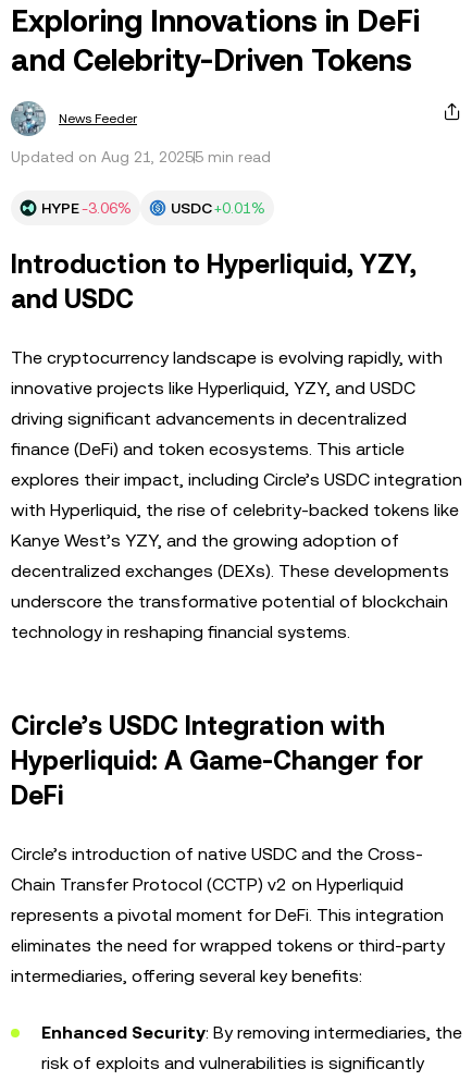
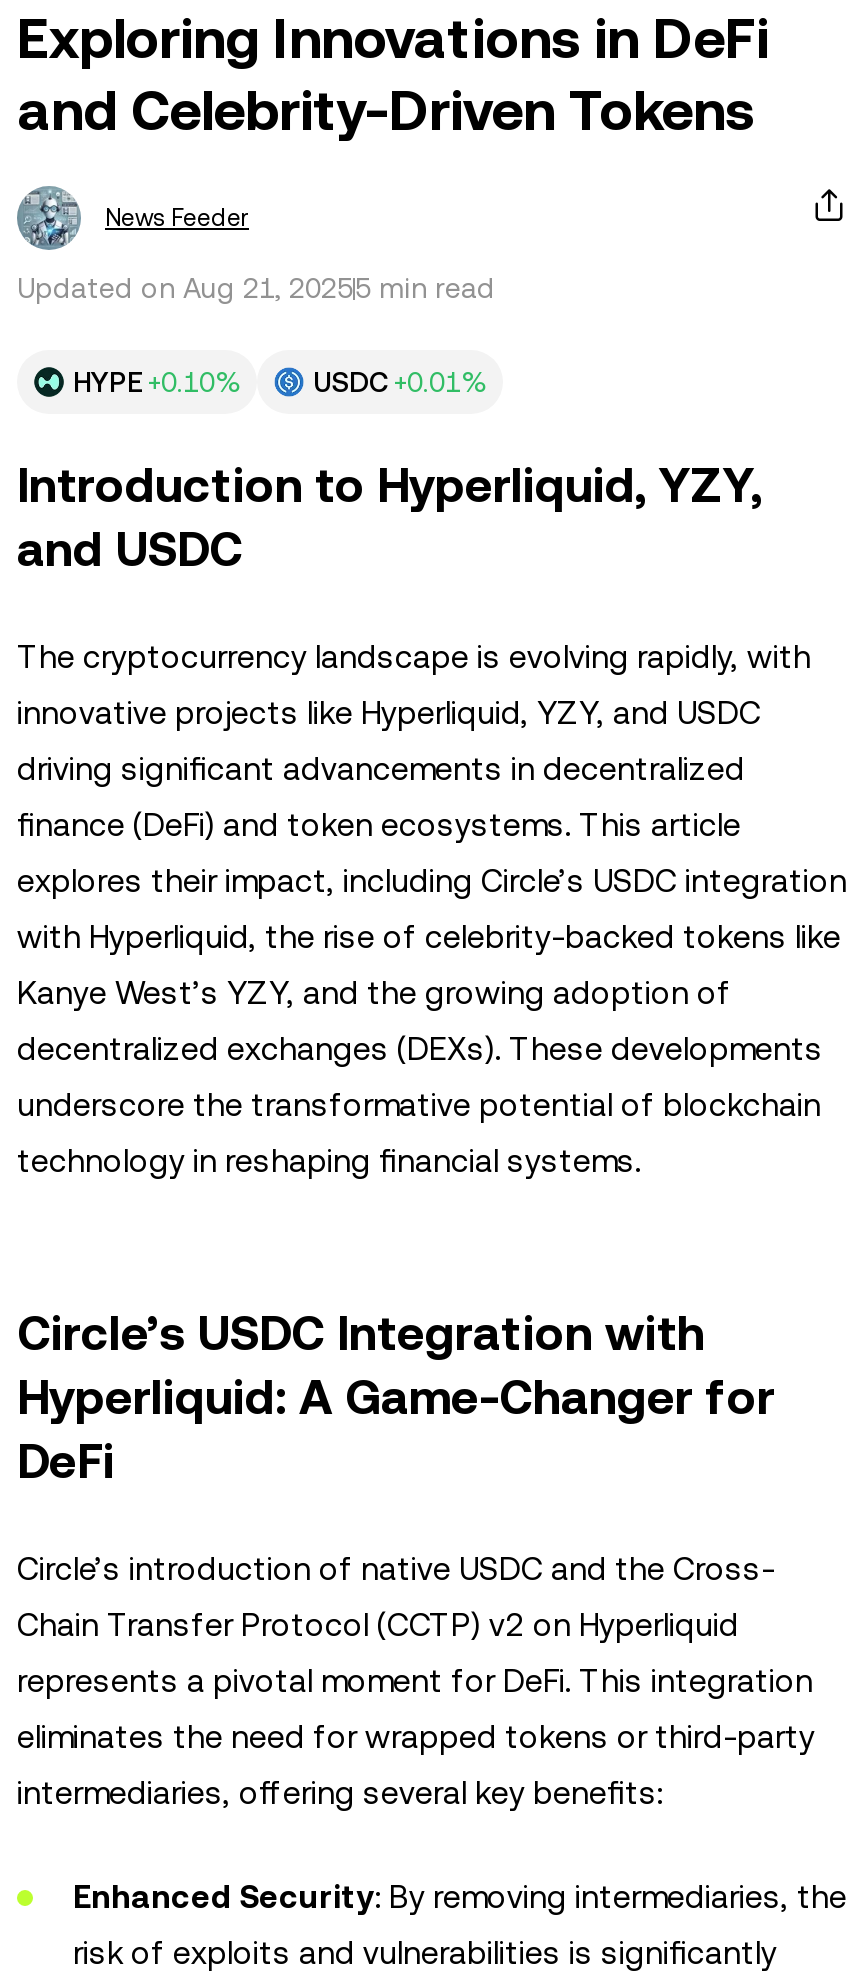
- HYPE -3.06%
+ HYPE +0.10%
